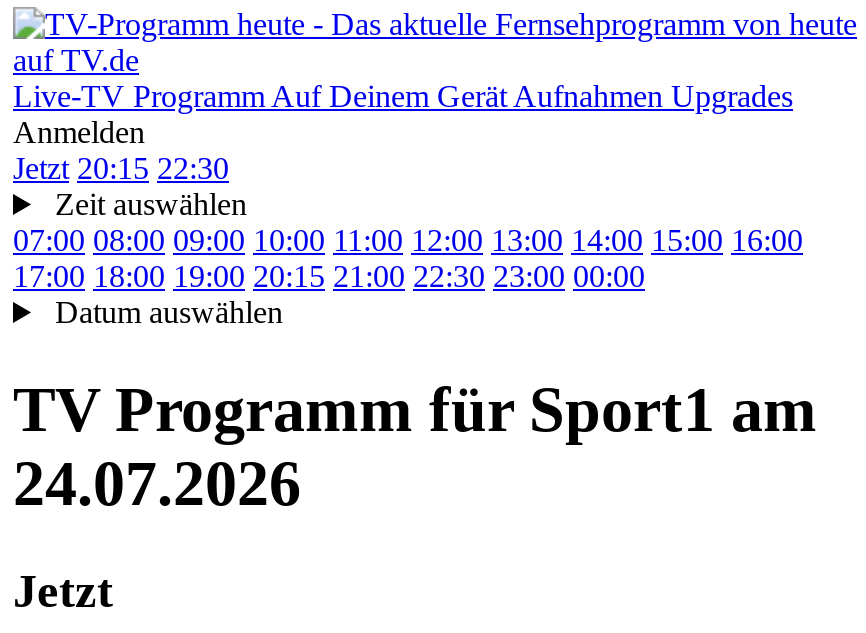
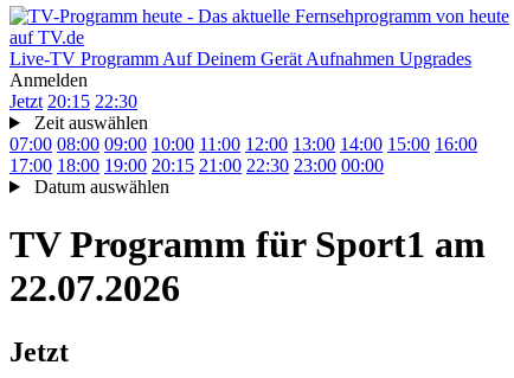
- 24.07.2026
+ 22.07.2026
